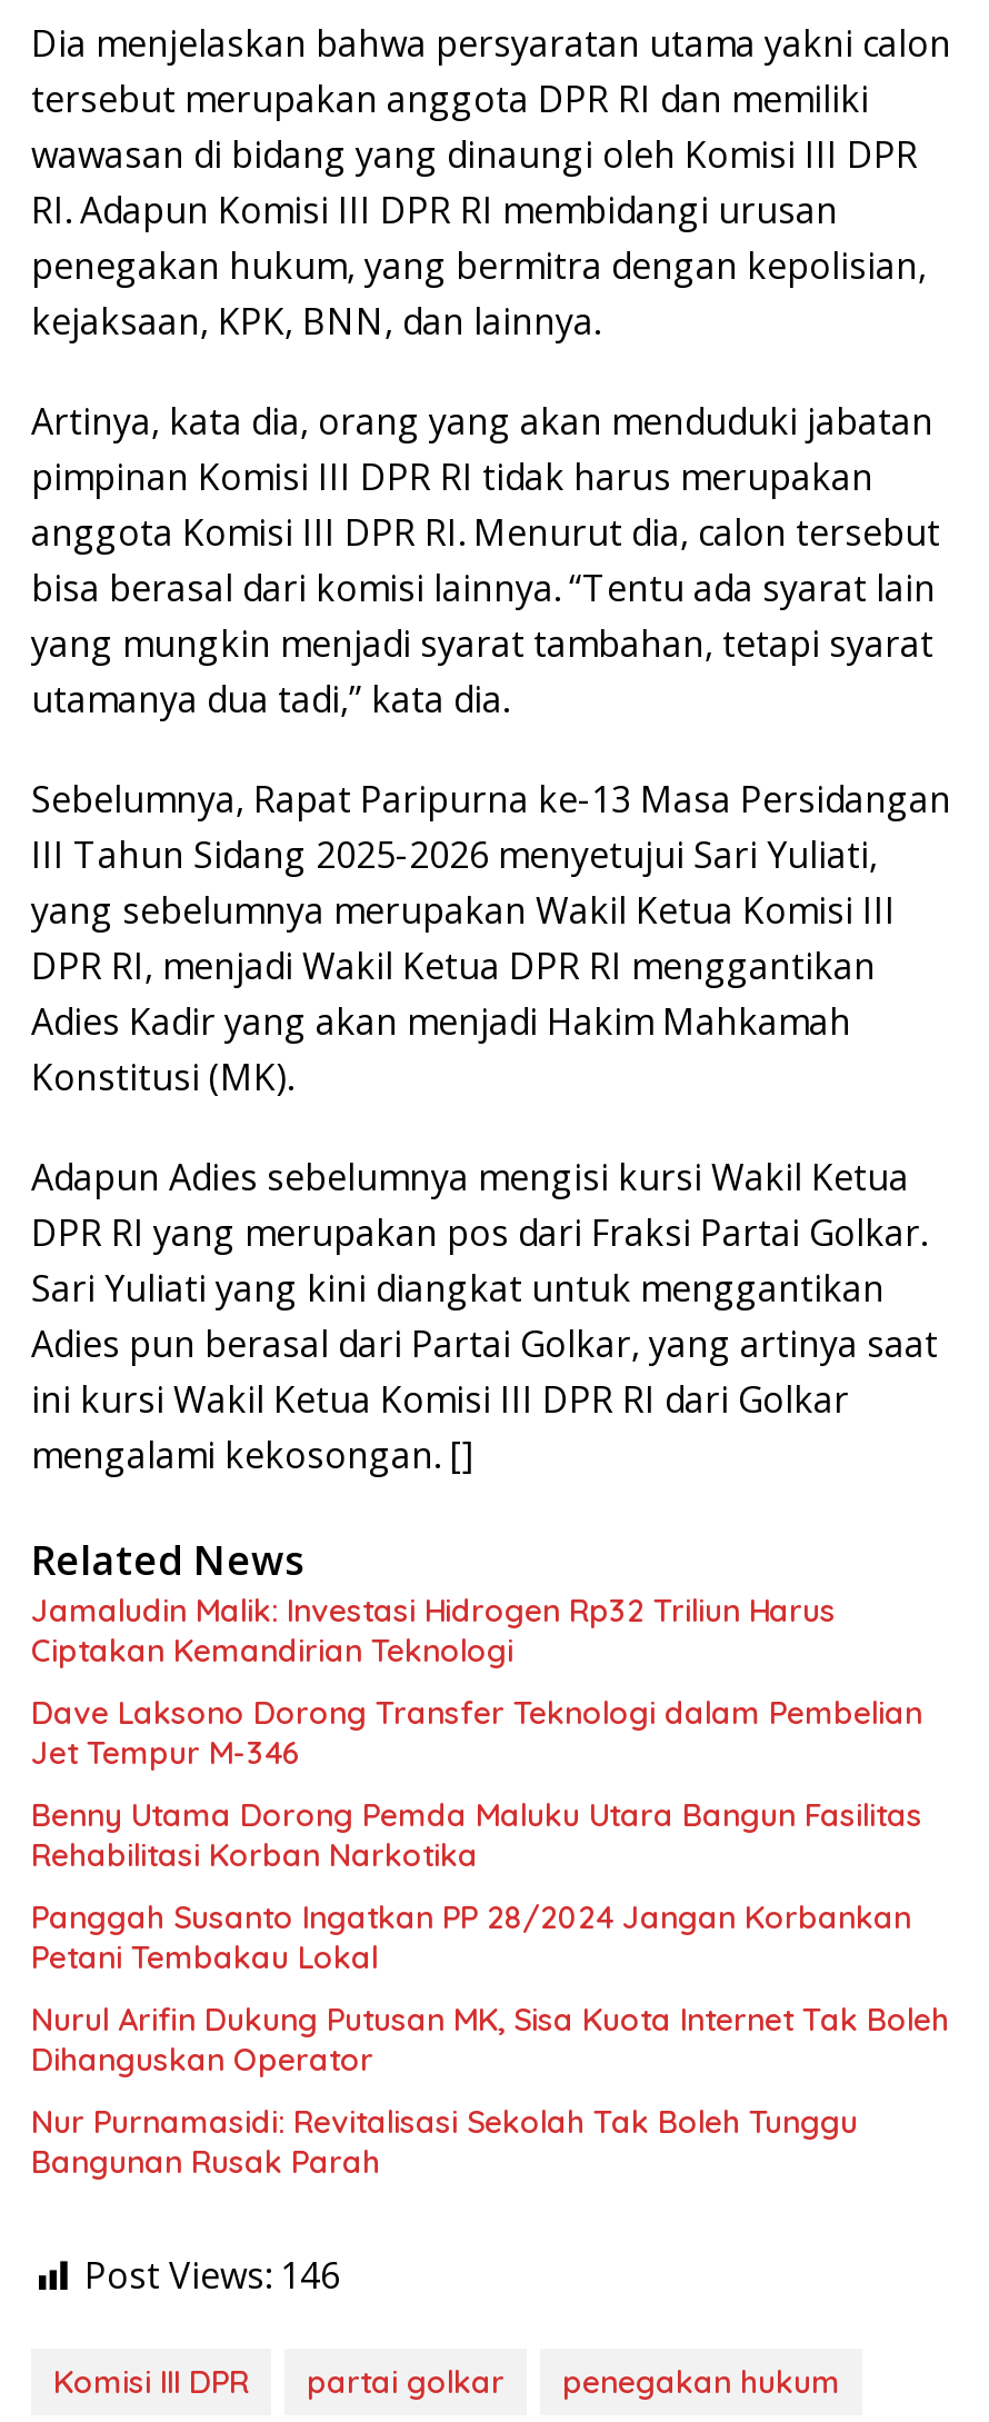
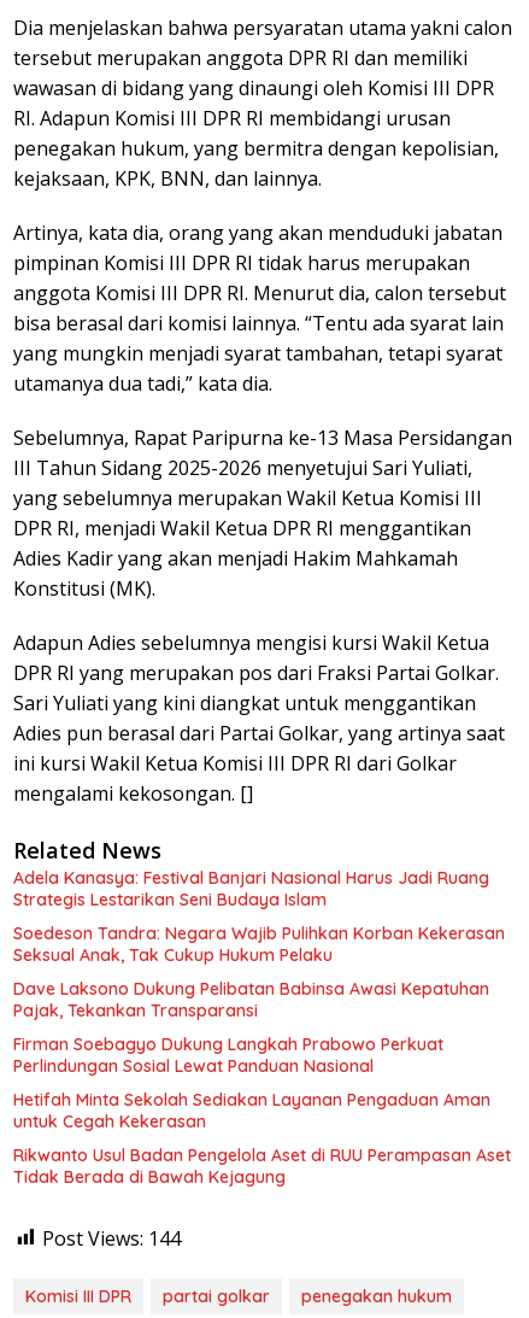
- Jamaludin Malik: Investasi Hidrogen Rp32 Triliun Harus
- Ciptakan Kemandirian Teknologi
+ Adela Kanasya: Festival Banjari Nasional Harus Jadi Ruang
+ Strategis Lestarikan Seni Budaya Islam

- Dave Laksono Dorong Transfer Teknologi dalam Pembelian
- Jet Tempur M-346
+ Soedeson Tandra: Negara Wajib Pulihkan Korban Kekerasan
+ Seksual Anak, Tak Cukup Hukum Pelaku

- Benny Utama Dorong Pemda Maluku Utara Bangun Fasilitas
- Rehabilitasi Korban Narkotika
+ Dave Laksono Dukung Pelibatan Babinsa Awasi Kepatuhan
+ Pajak, Tekankan Transparansi

- Panggah Susanto Ingatkan PP 28/2024 Jangan Korbankan
- Petani Tembakau Lokal
+ Firman Soebagyo Dukung Langkah Prabowo Perkuat
+ Perlindungan Sosial Lewat Panduan Nasional

- Nurul Arifin Dukung Putusan MK, Sisa Kuota Internet Tak Boleh
- Dihanguskan Operator
+ Hetifah Minta Sekolah Sediakan Layanan Pengaduan Aman
+ untuk Cegah Kekerasan

- Nur Purnamasidi: Revitalisasi Sekolah Tak Boleh Tunggu
- Bangunan Rusak Parah
+ Rikwanto Usul Badan Pengelola Aset di RUU Perampasan Aset
+ Tidak Berada di Bawah Kejagung

- Post Views: 146
+ Post Views: 144
